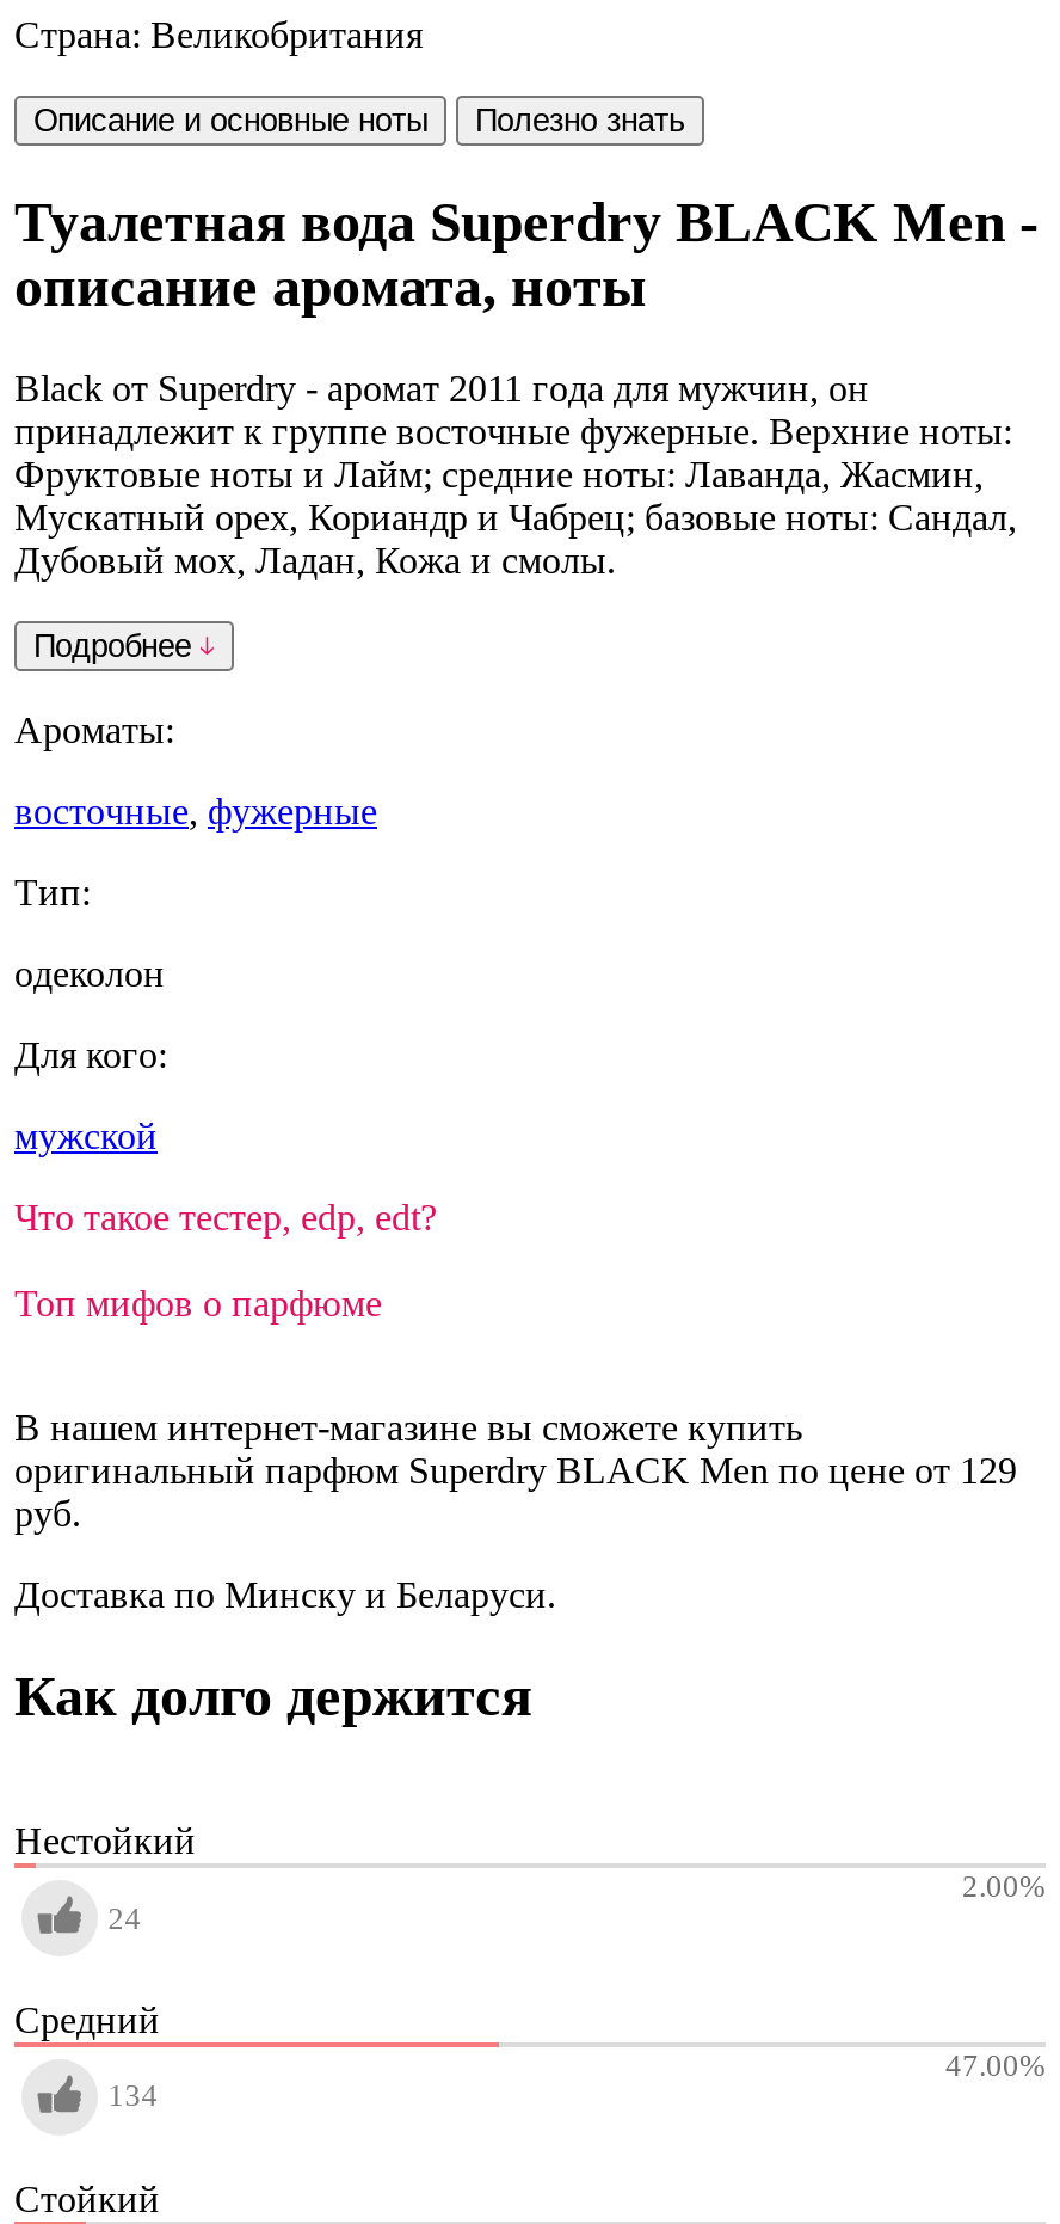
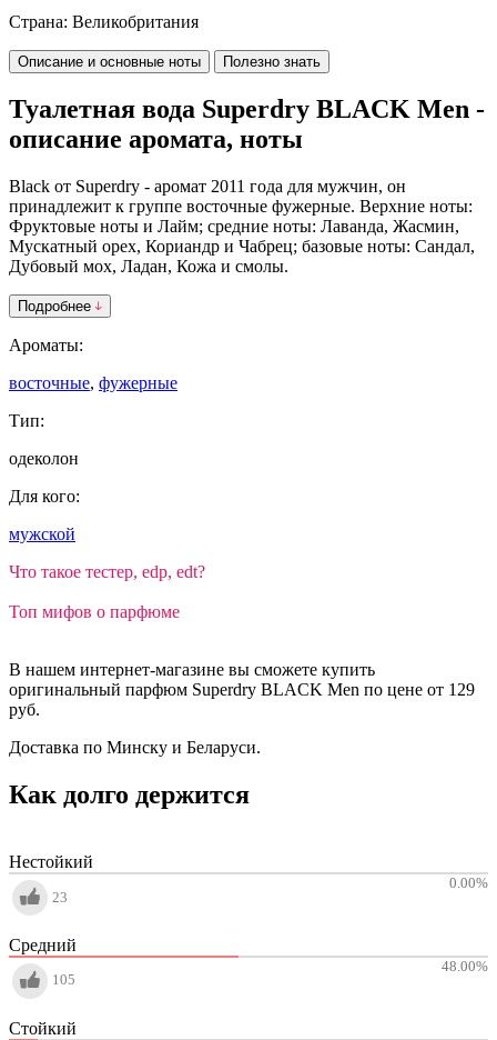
- 2.00%
+ 0.00%

- 24
+ 23

- 47.00%
+ 48.00%

- 134
+ 105
